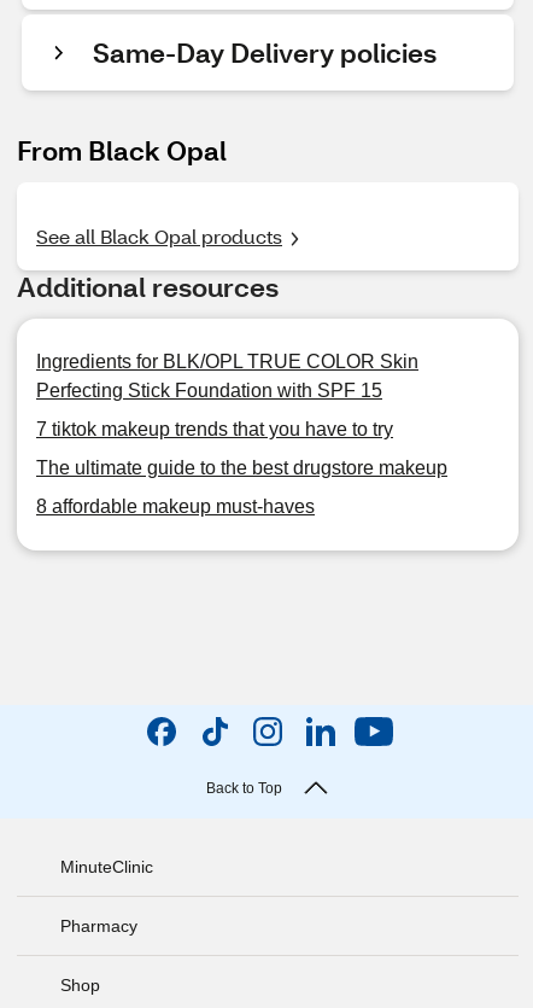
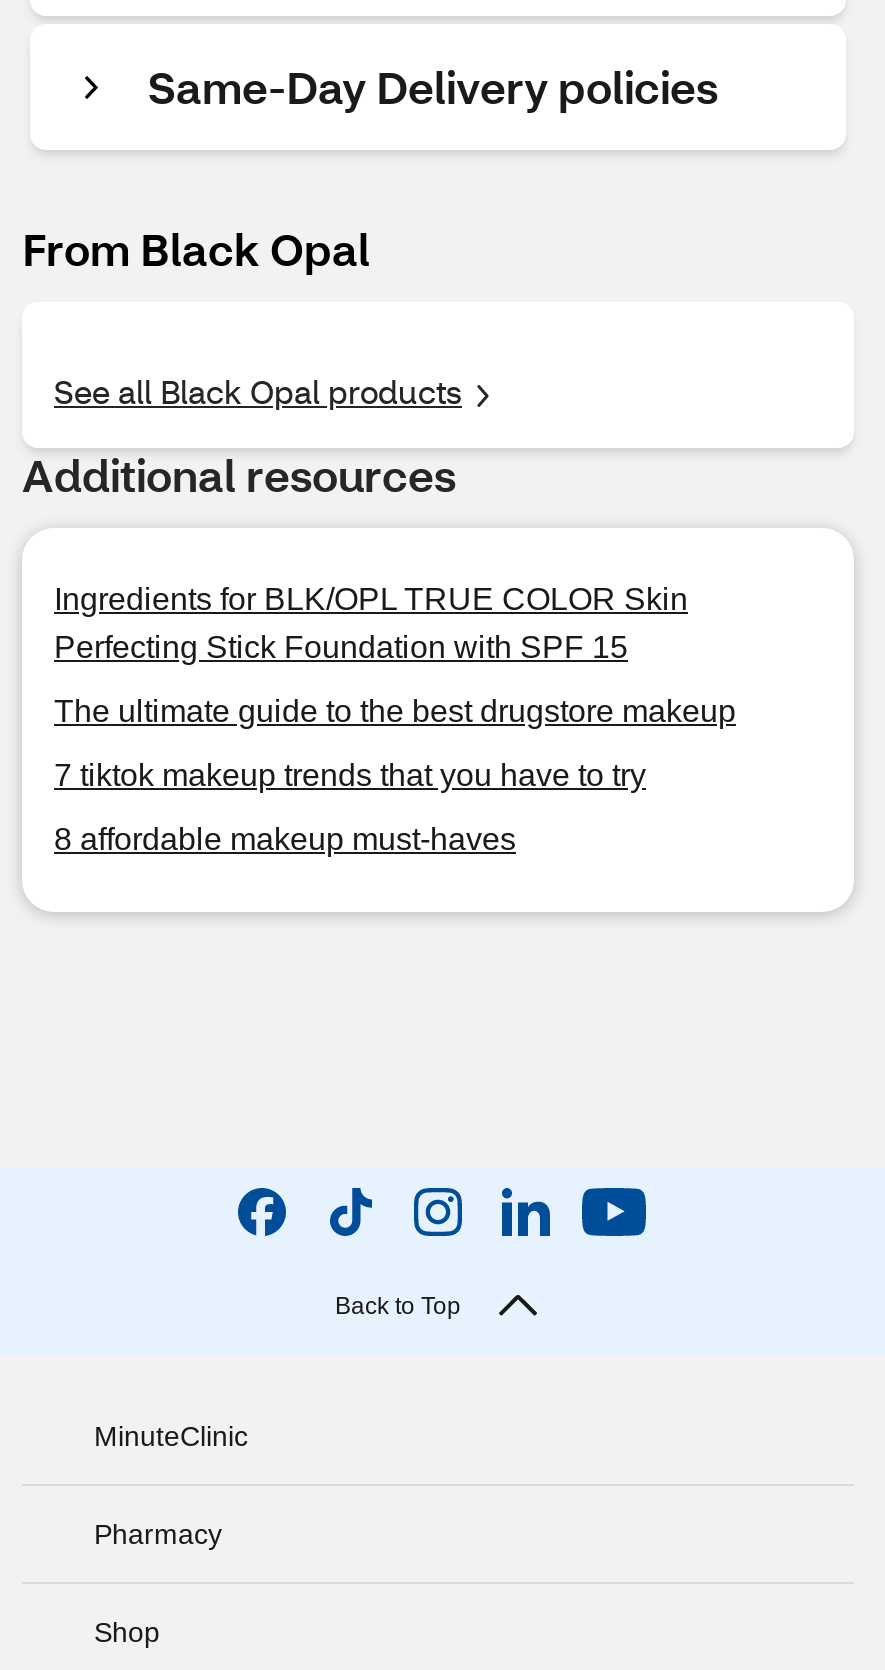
moved down: 7 tiktok makeup trends that you have to try

moved up: The ultimate guide to the best drugstore makeup
